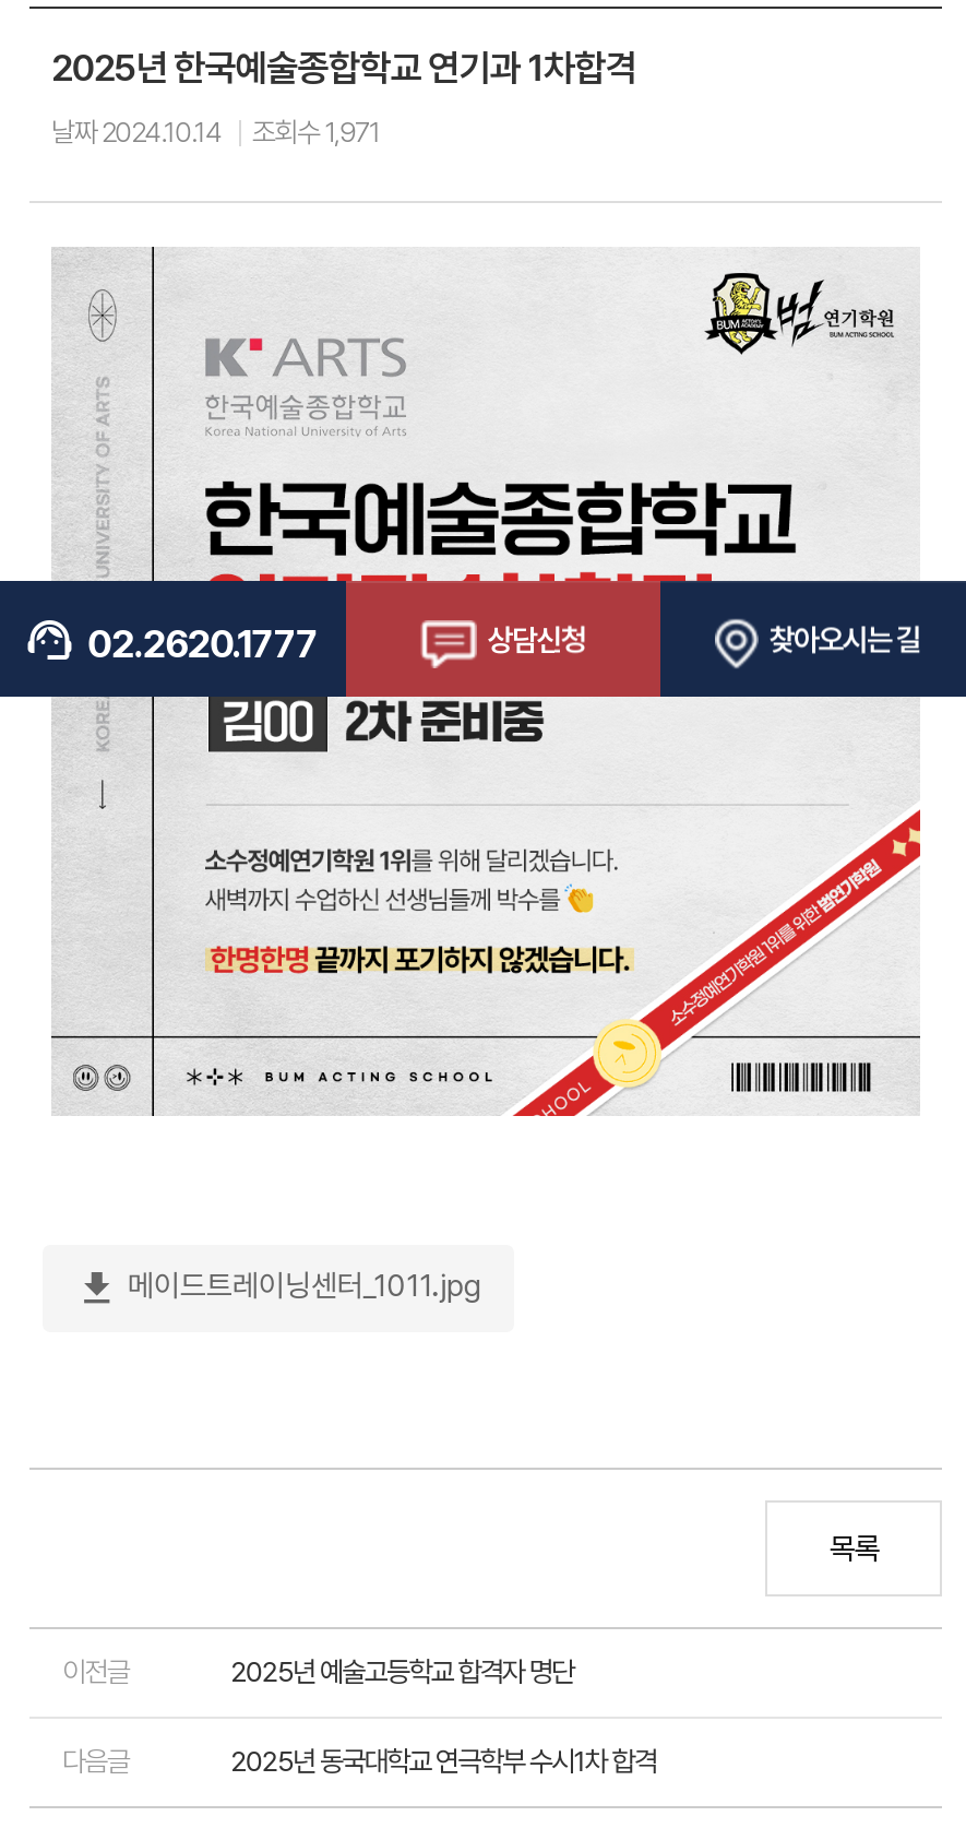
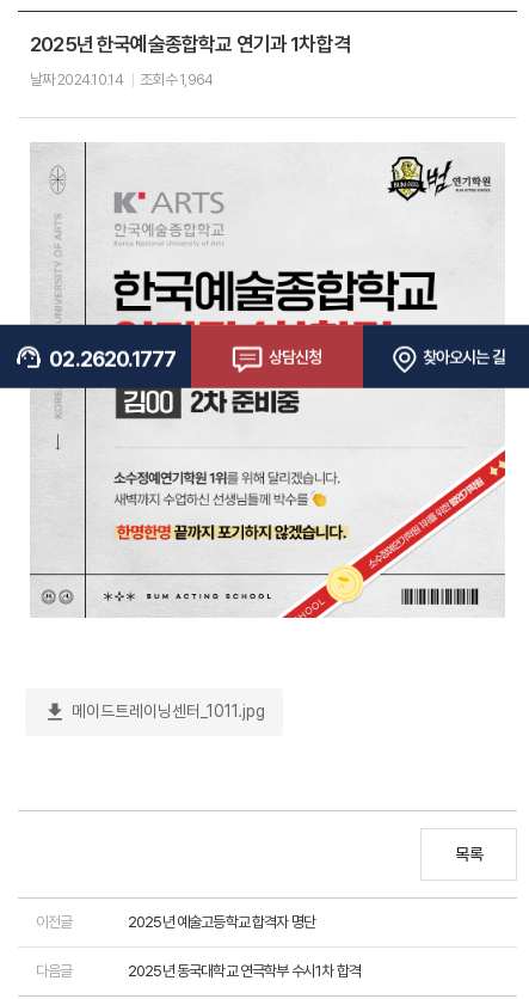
- 날짜2024.10.14 조회수1,971
+ 날짜2024.10.14 조회수1,964
